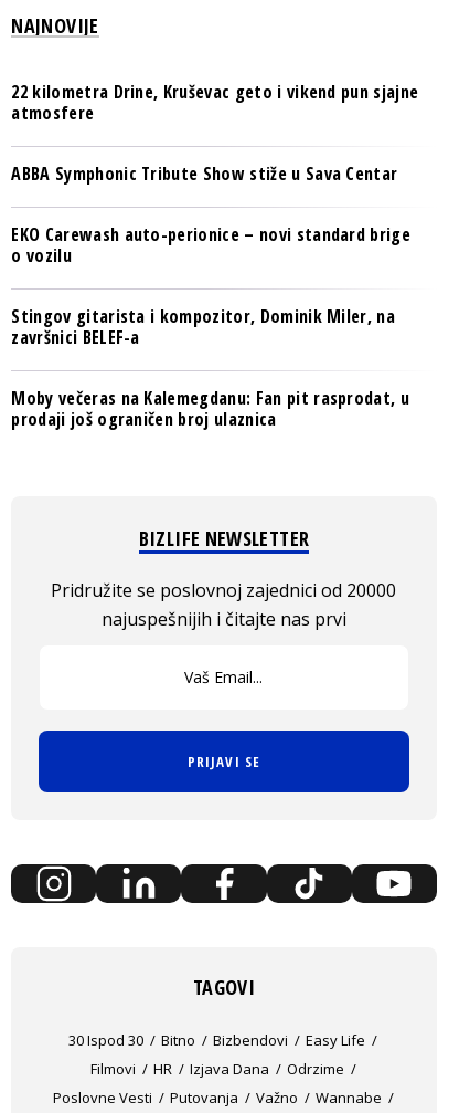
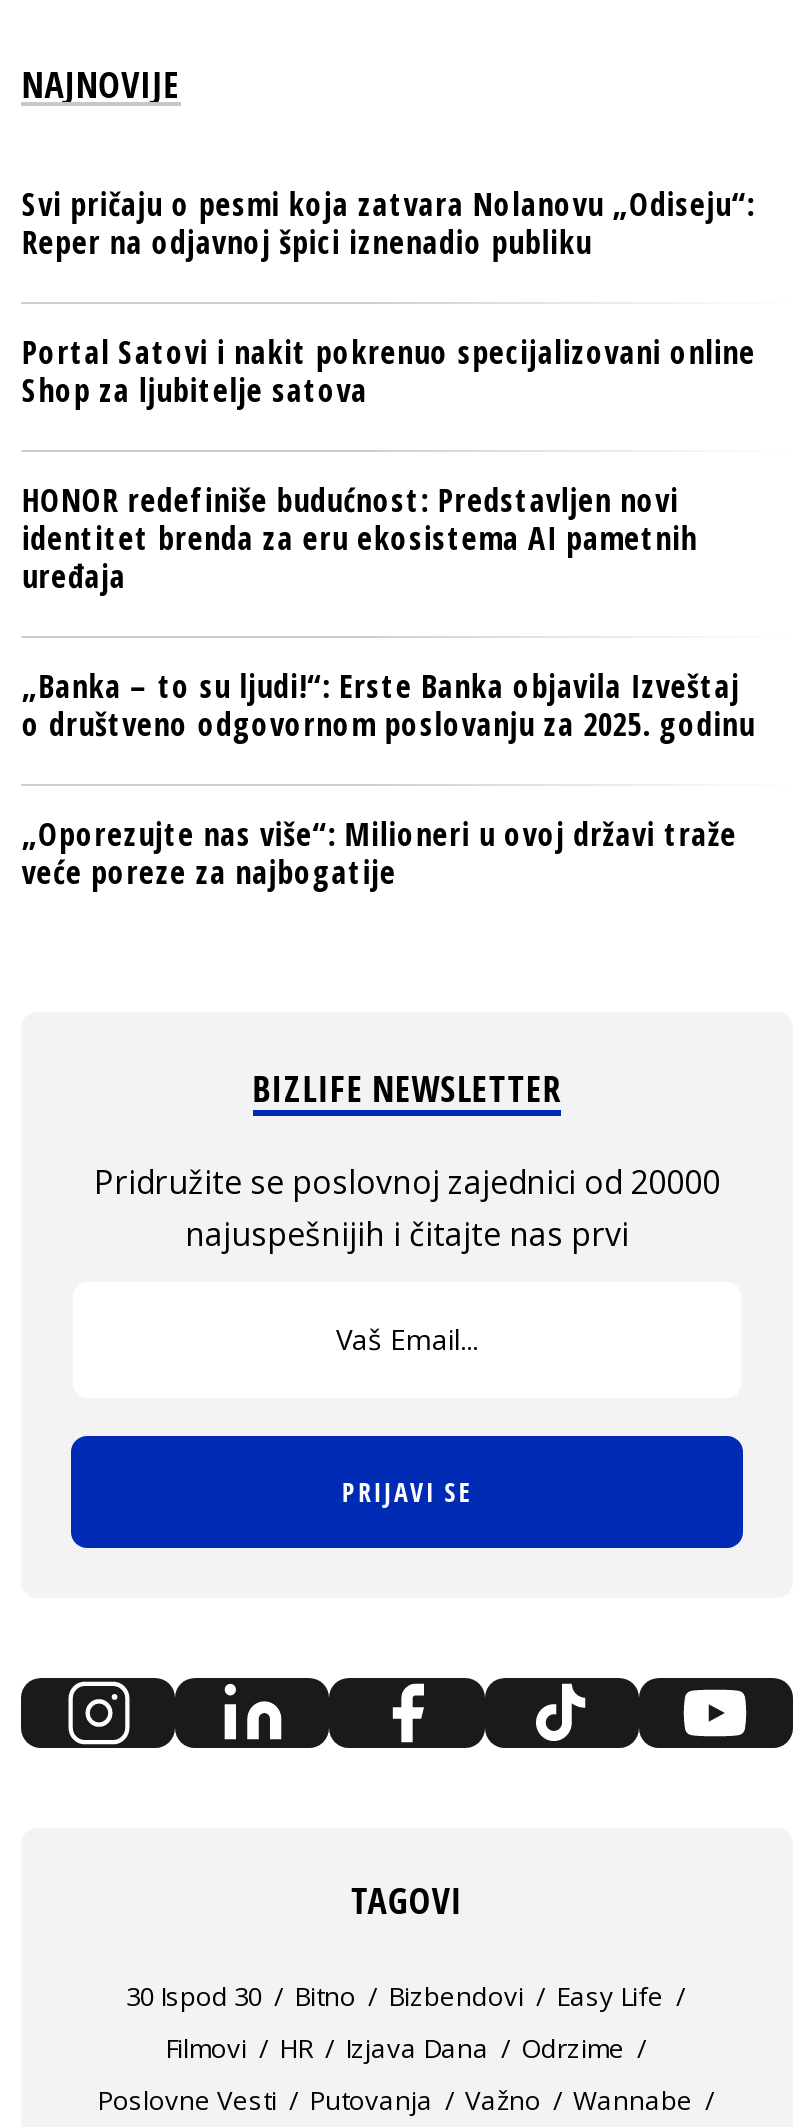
- 22 kilometra Drine, Kruševac geto i vikend pun sjajne
- atmosfere
+ Svi pričaju o pesmi koja zatvara Nolanovu „Odiseju“:
+ Reper na odjavnoj špici iznenadio publiku

- ABBA Symphonic Tribute Show stiže u Sava Centar
+ Portal Satovi i nakit pokrenuo specijalizovani online
+ Shop za ljubitelje satova

- EKO Carewash auto-perionice – novi standard brige
- o vozilu
+ HONOR redefiniše budućnost: Predstavljen novi
+ identitet brenda za eru ekosistema AI pametnih
+ uređaja

- Stingov gitarista i kompozitor, Dominik Miler, na
- završnici BELEF-a
+ „Banka – to su ljudi!“: Erste Banka objavila Izveštaj
+ o društveno odgovornom poslovanju za 2025. godinu

- Moby večeras na Kalemegdanu: Fan pit rasprodat, u
- prodaji još ograničen broj ulaznica
+ „Oporezujte nas više“: Milioneri u ovoj državi traže
+ veće poreze za najbogatije
